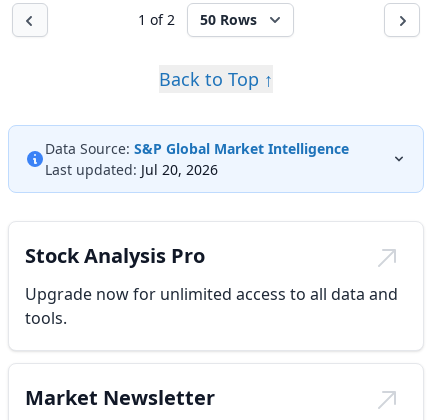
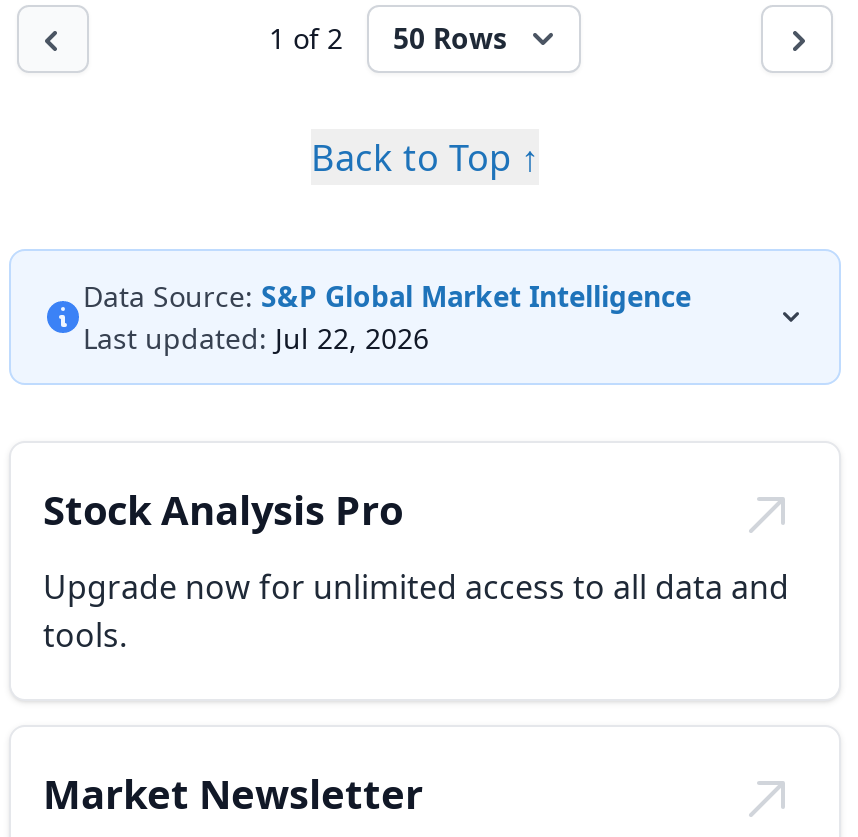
- Last updated: Jul 20, 2026
+ Last updated: Jul 22, 2026
